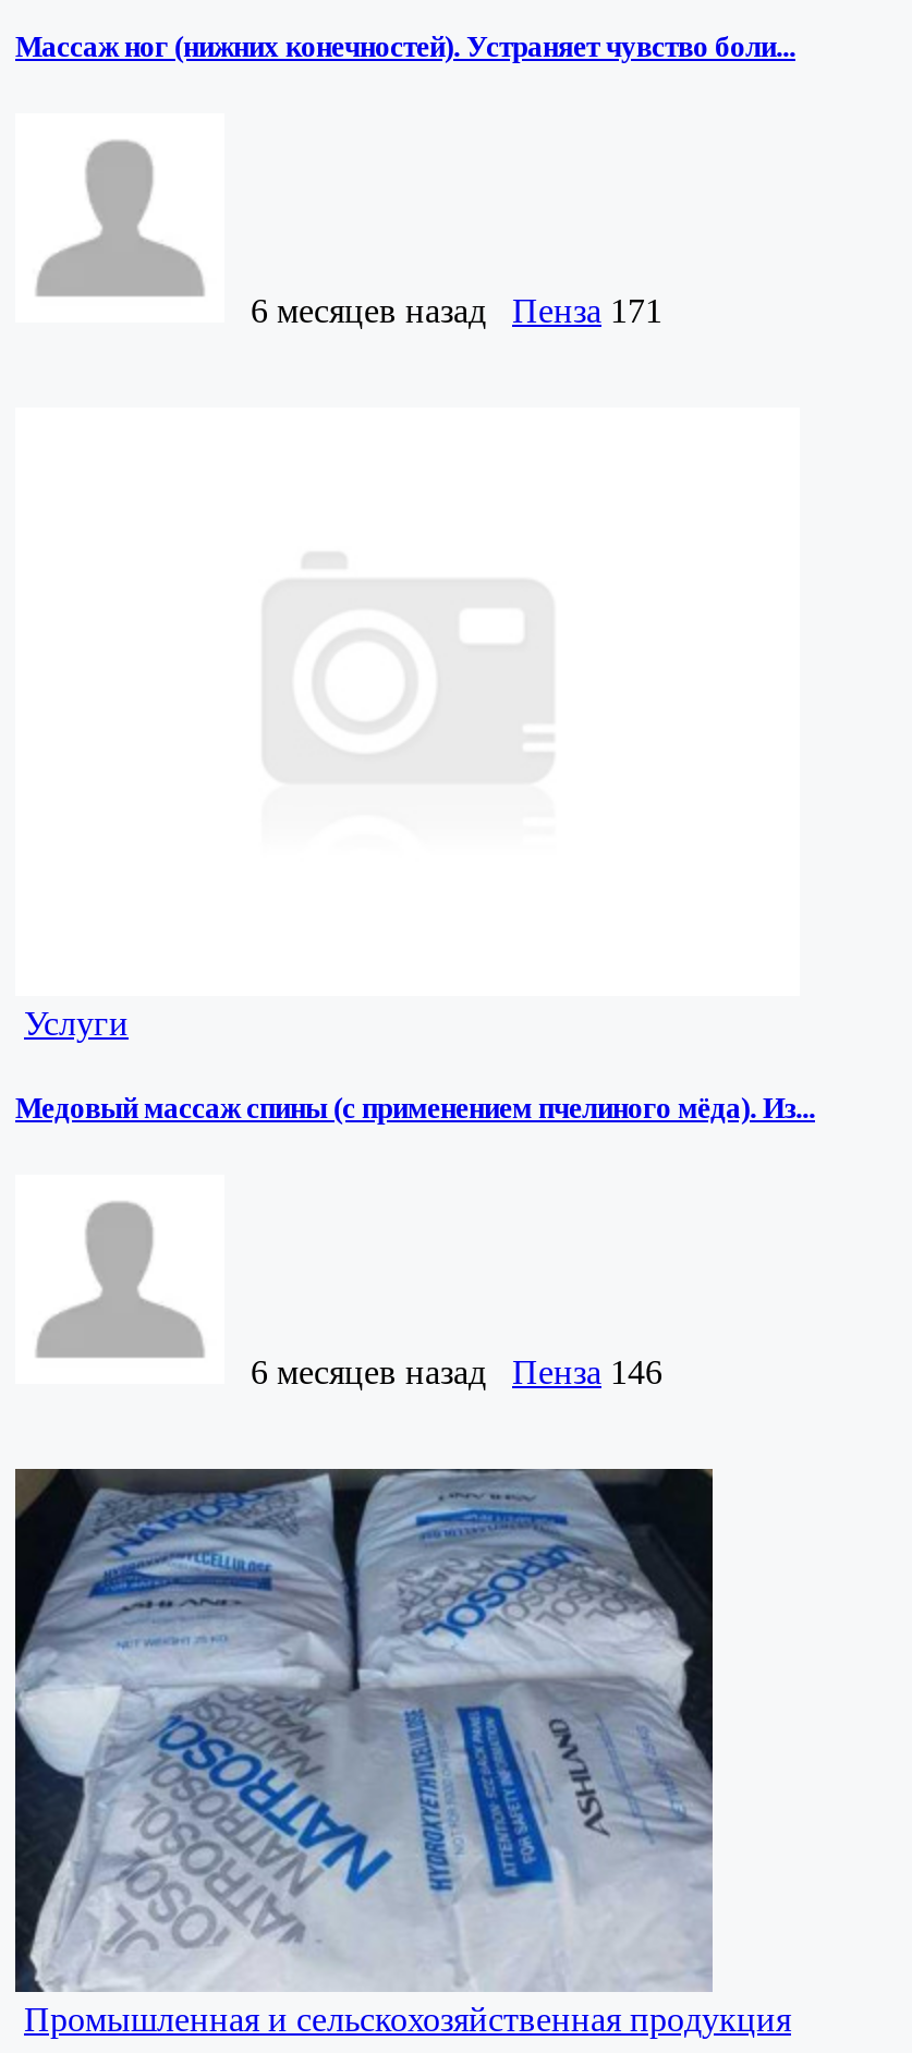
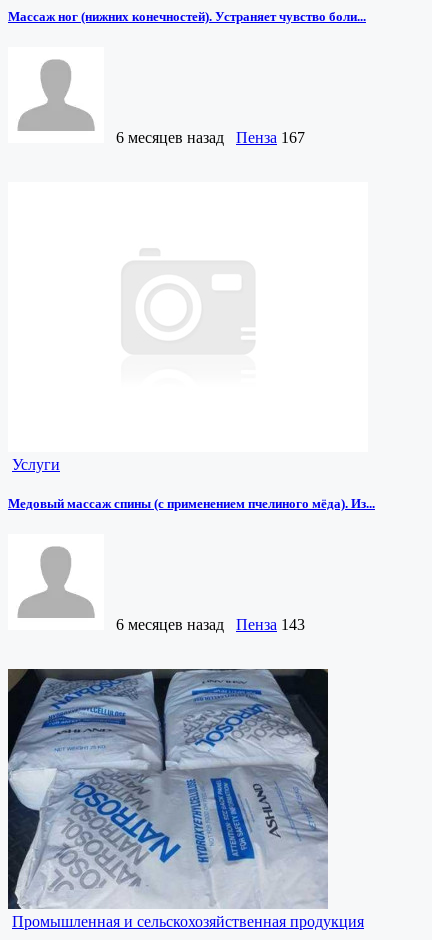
- 6 месяцев назад Пенза 171
+ 6 месяцев назад Пенза 167

- 6 месяцев назад Пенза 146
+ 6 месяцев назад Пенза 143
